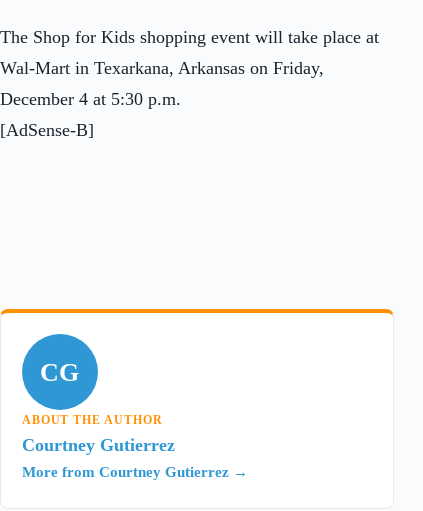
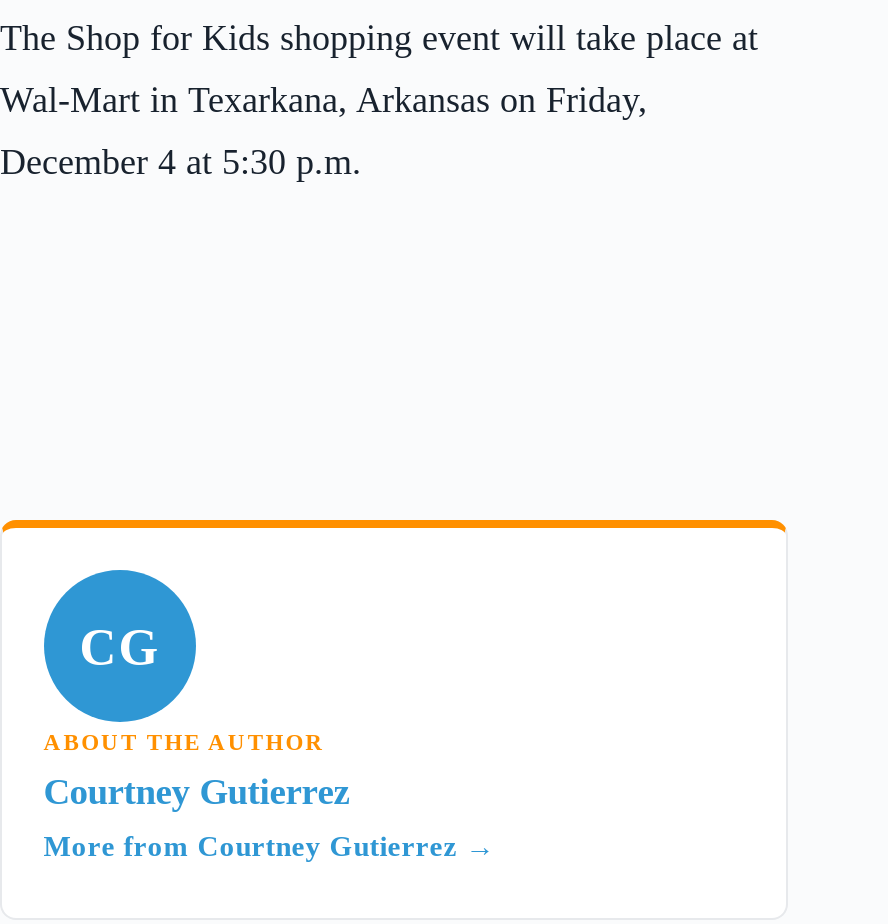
- [AdSense-B]
